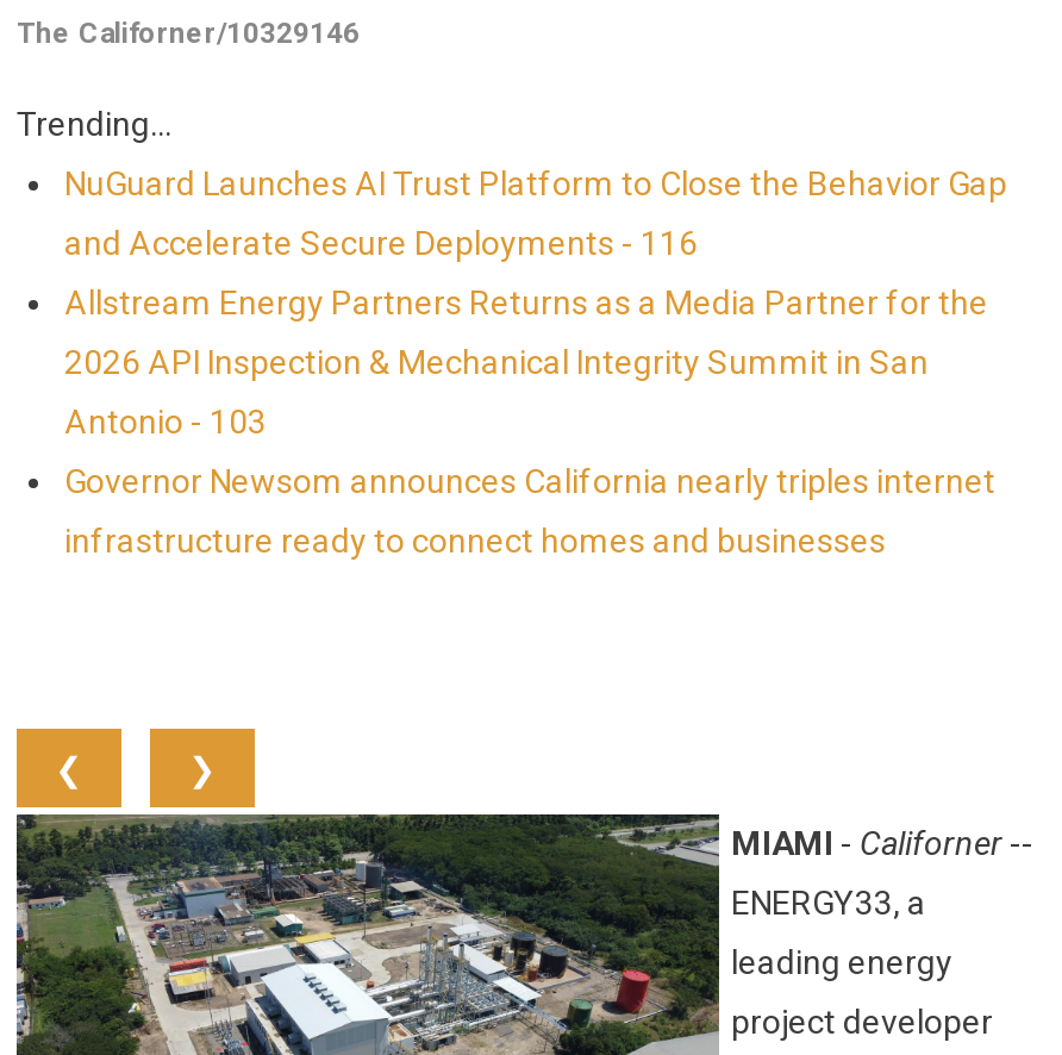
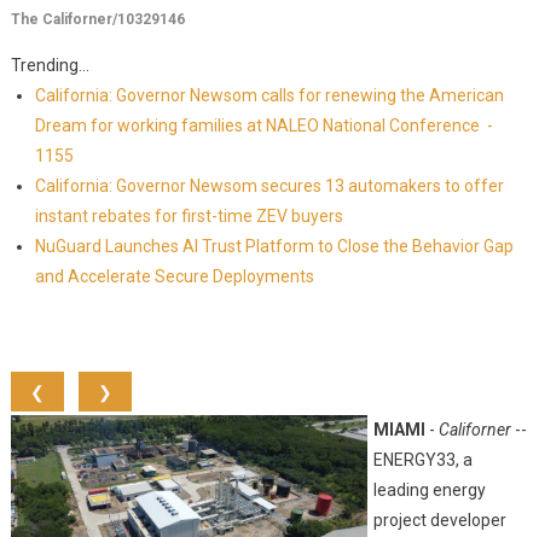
+ California: Governor Newsom calls for renewing the American
+ Dream for working families at NALEO National Conference -
+ 1155
+ California: Governor Newsom secures 13 automakers to offer
+ instant rebates for first-time ZEV buyers

moved down: NuGuard Launches AI Trust Platform to Close the Behavior Gap

- and Accelerate Secure Deployments - 116
- Allstream Energy Partners Returns as a Media Partner for the
- 2026 API Inspection & Mechanical Integrity Summit in San
- Antonio - 103
- Governor Newsom announces California nearly triples internet
- infrastructure ready to connect homes and businesses
+ and Accelerate Secure Deployments
